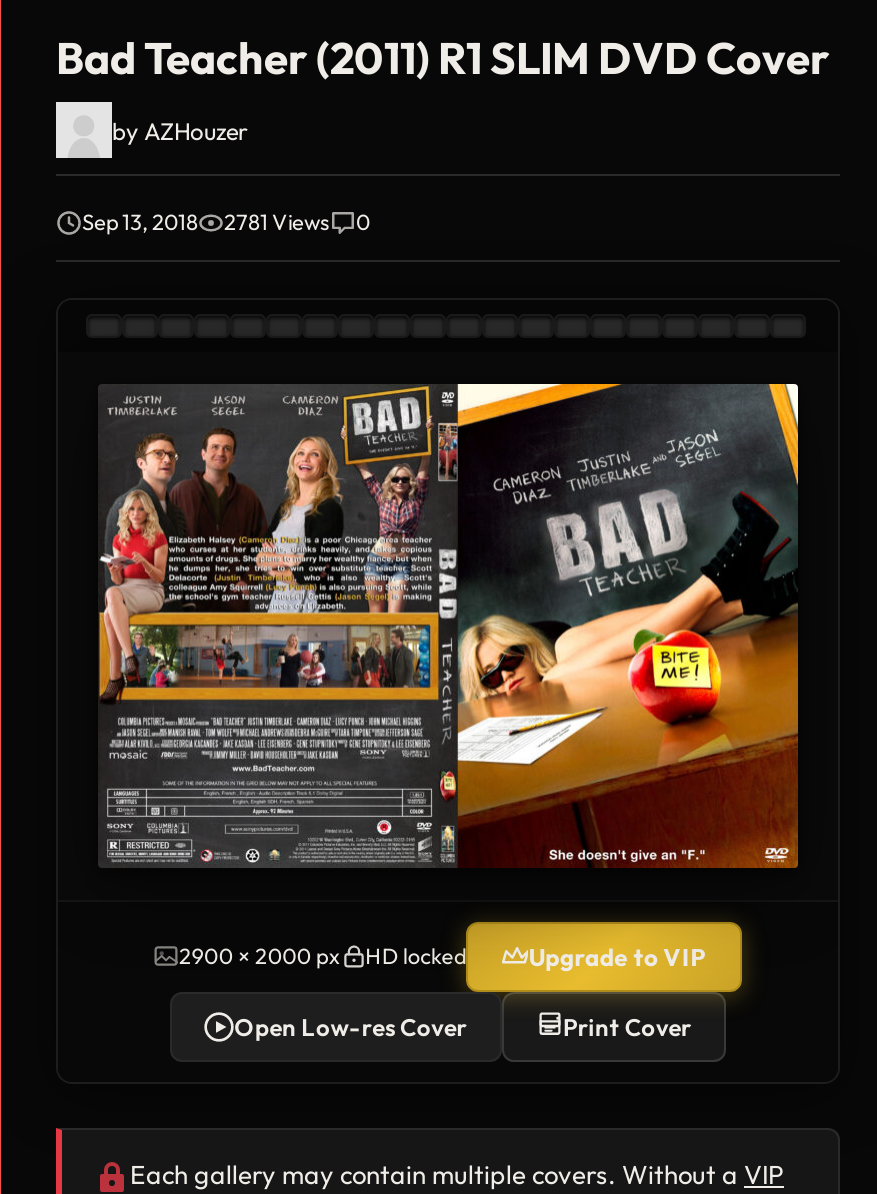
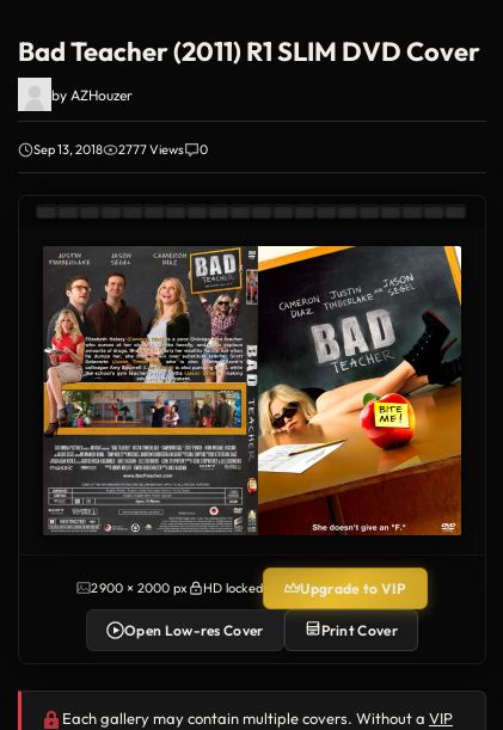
- 2781 Views
+ 2777 Views
